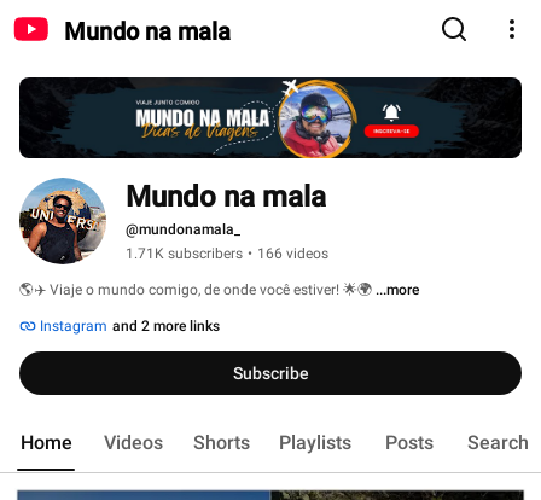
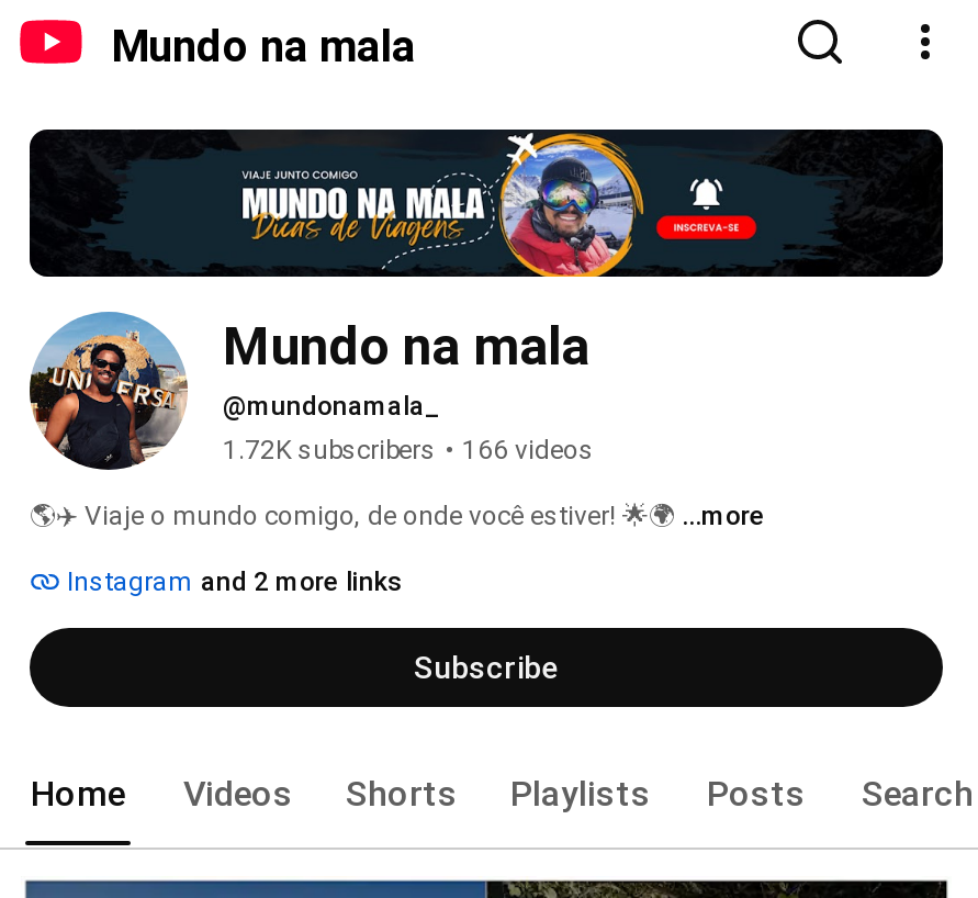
- 1.71K subscribers • 166 videos
+ 1.72K subscribers • 166 videos
